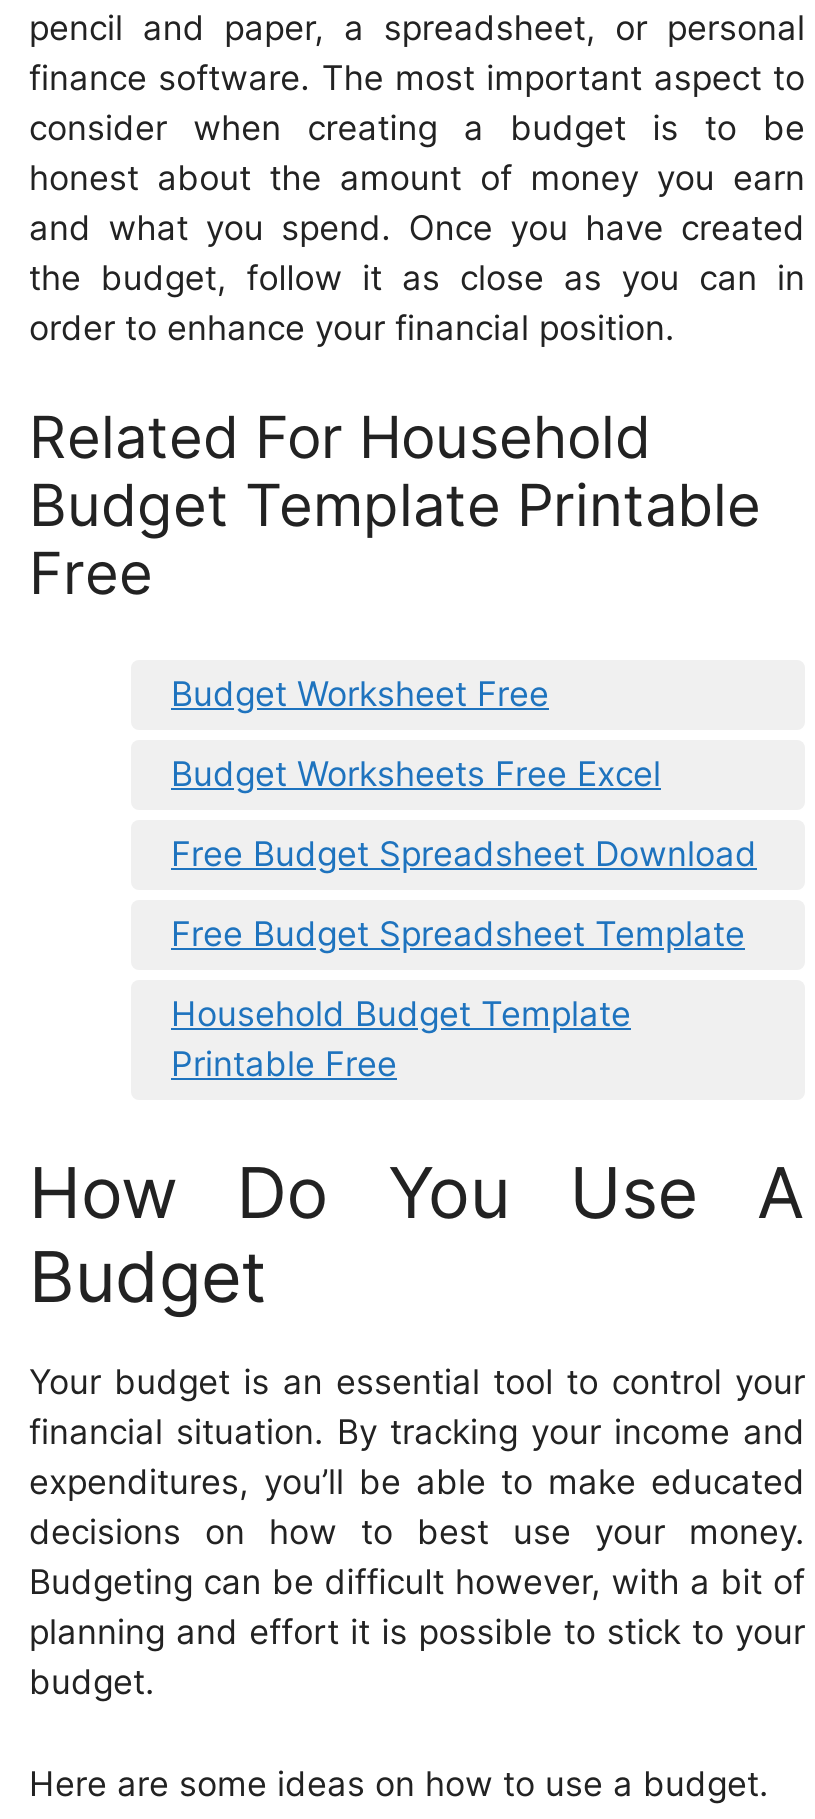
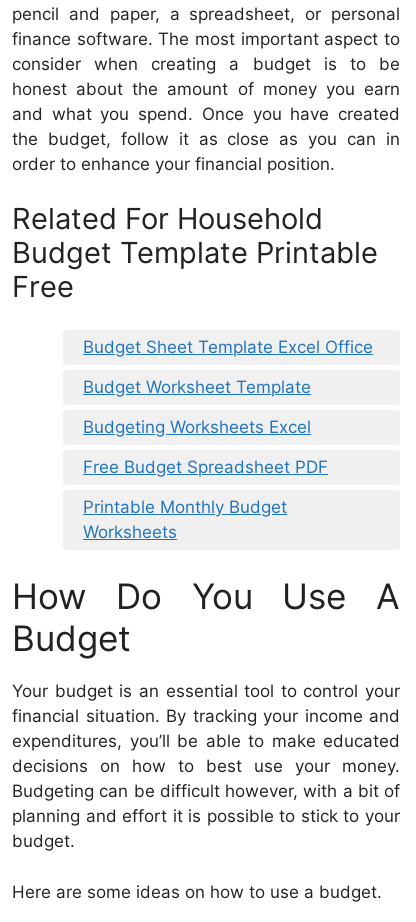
- Budget Worksheet Free
+ Budget Sheet Template Excel Office

- Budget Worksheets Free Excel
+ Budget Worksheet Template

- Free Budget Spreadsheet Download
+ Budgeting Worksheets Excel

- Free Budget Spreadsheet Template
+ Free Budget Spreadsheet PDF

- Household Budget Template
- Printable Free
+ Printable Monthly Budget
+ Worksheets
